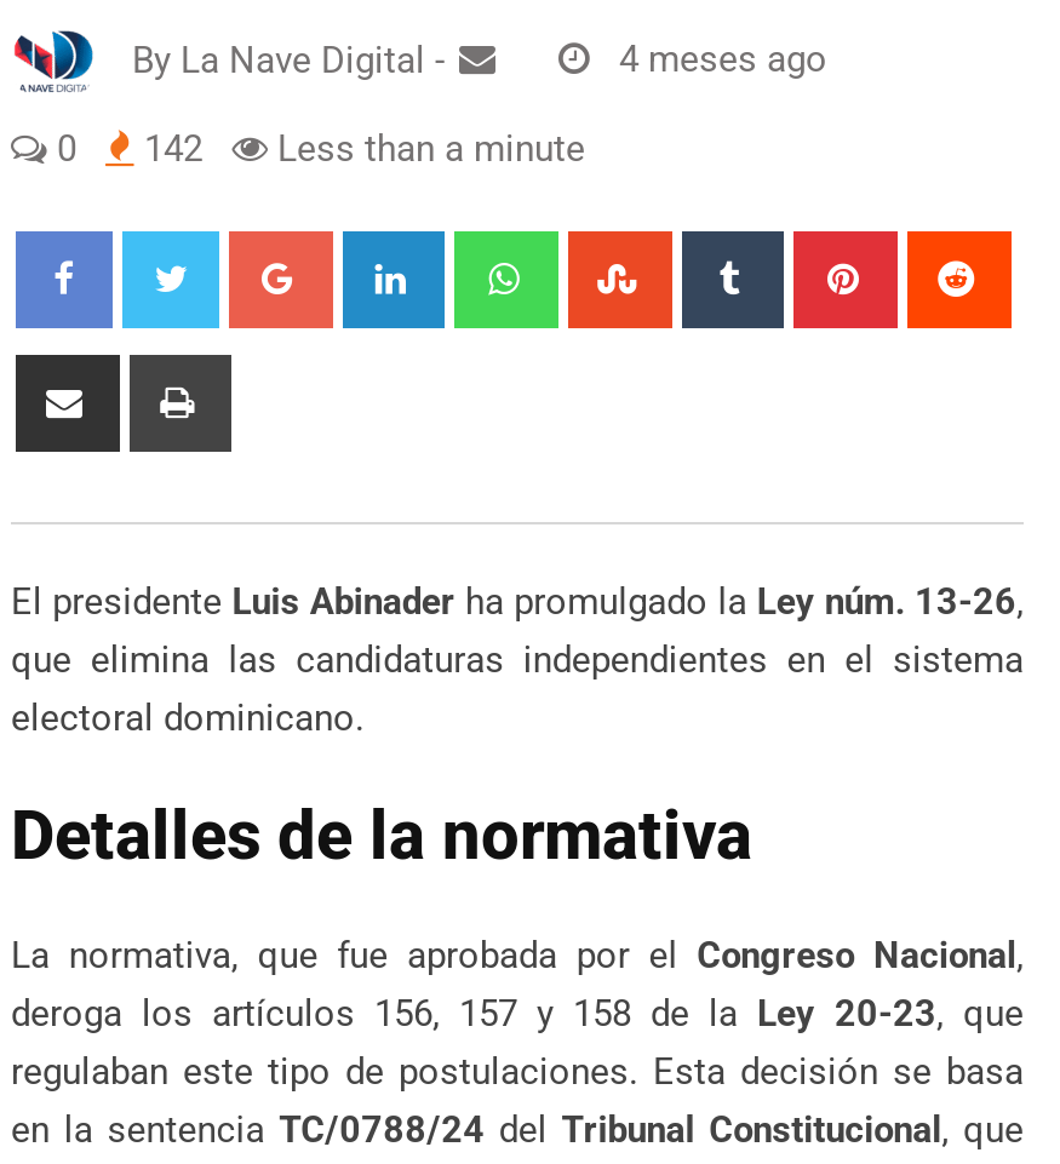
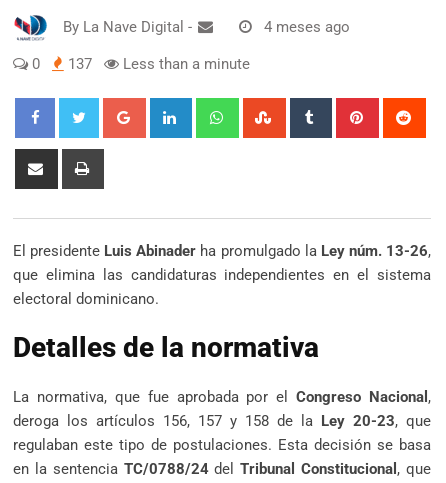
- 0 142 Less than a minute
+ 0 137 Less than a minute
